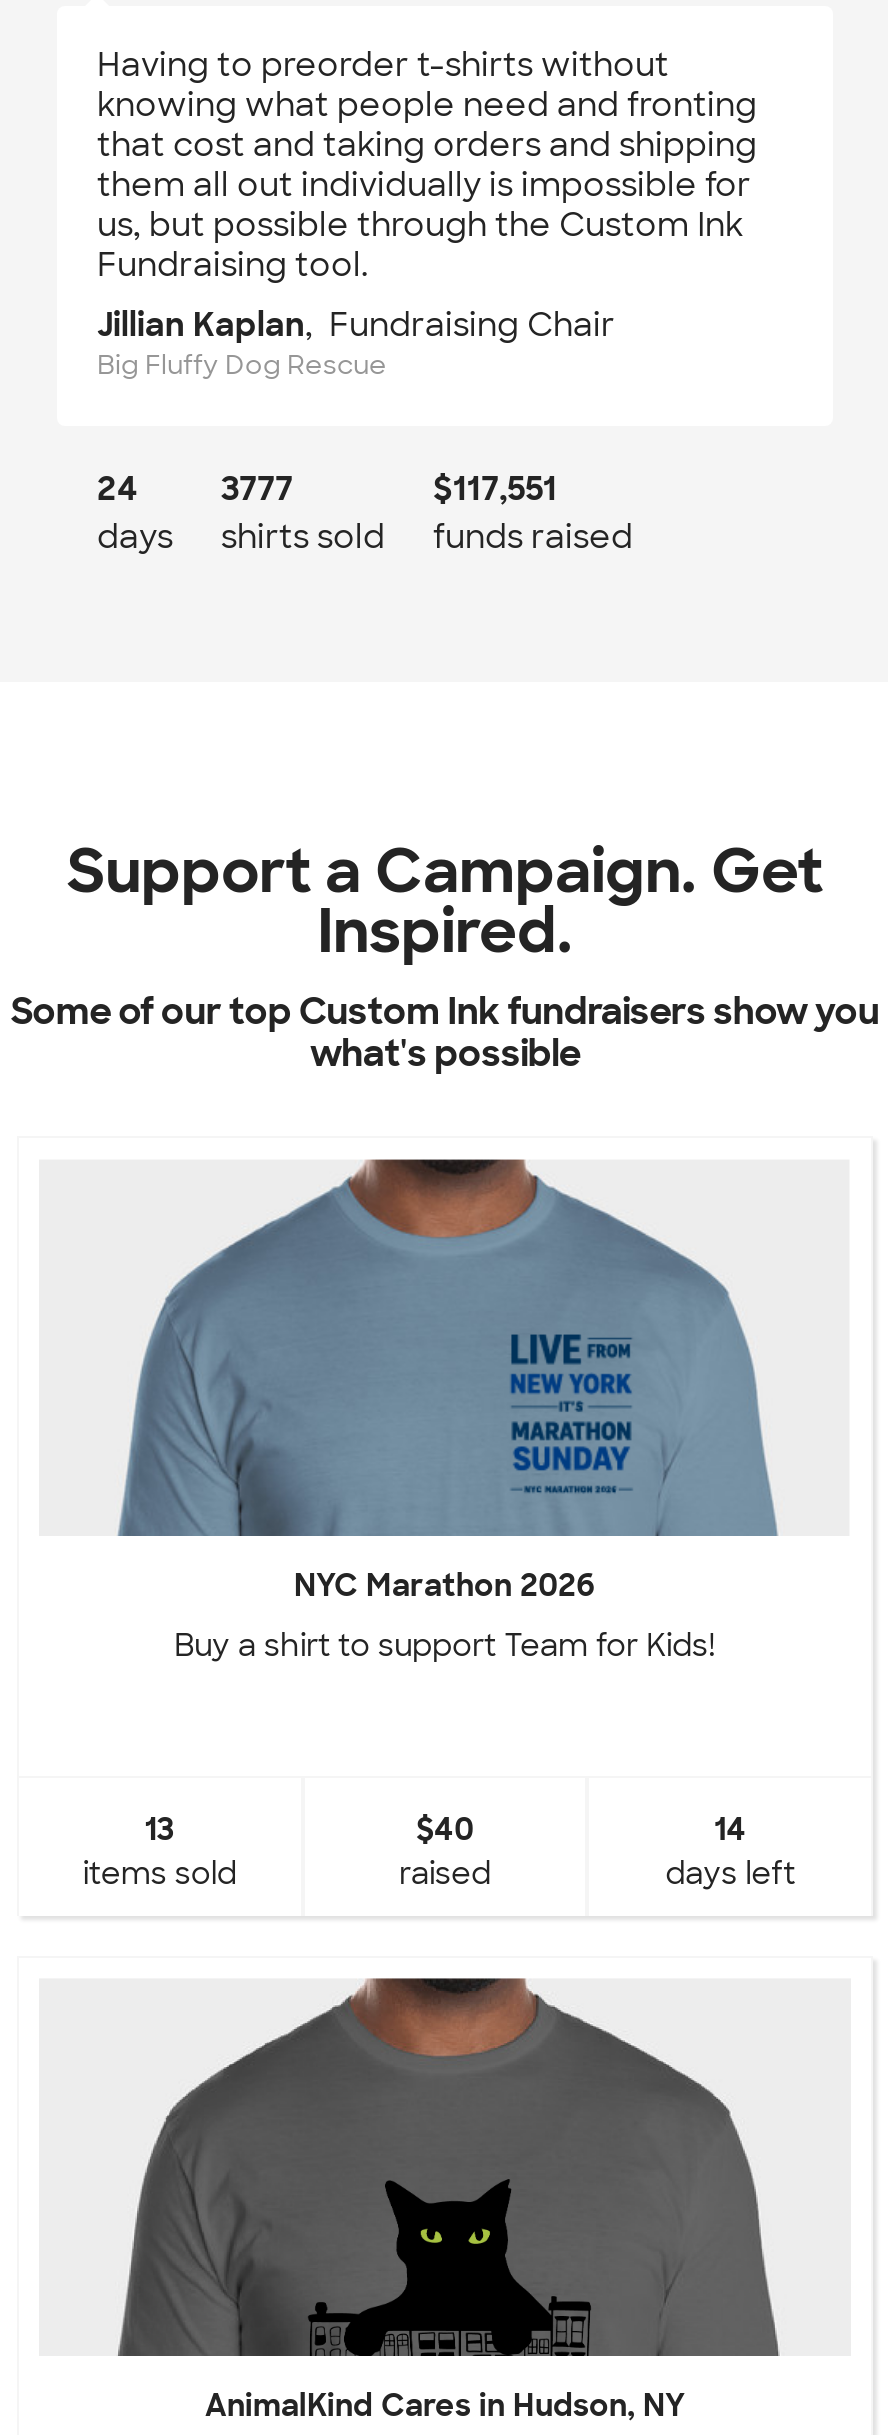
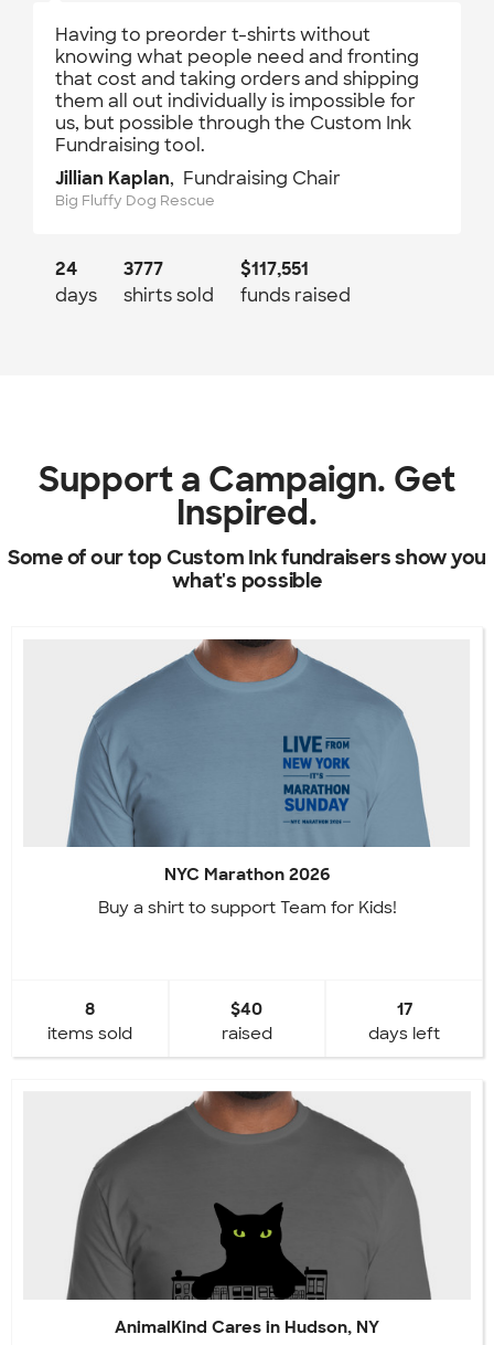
- 13
+ 8

- 14
+ 17
